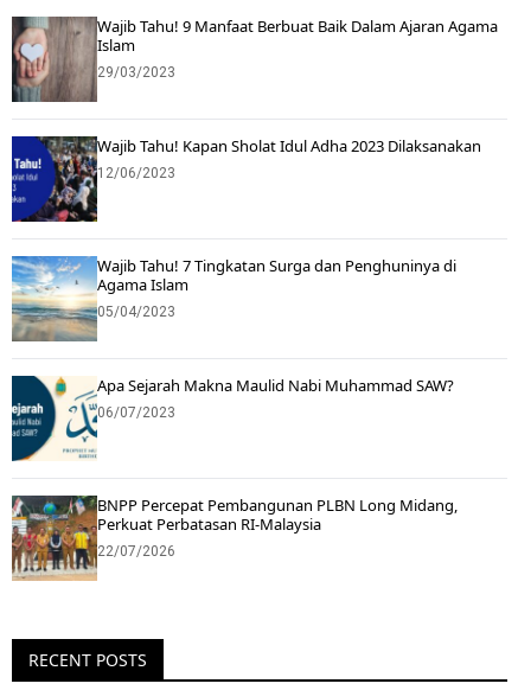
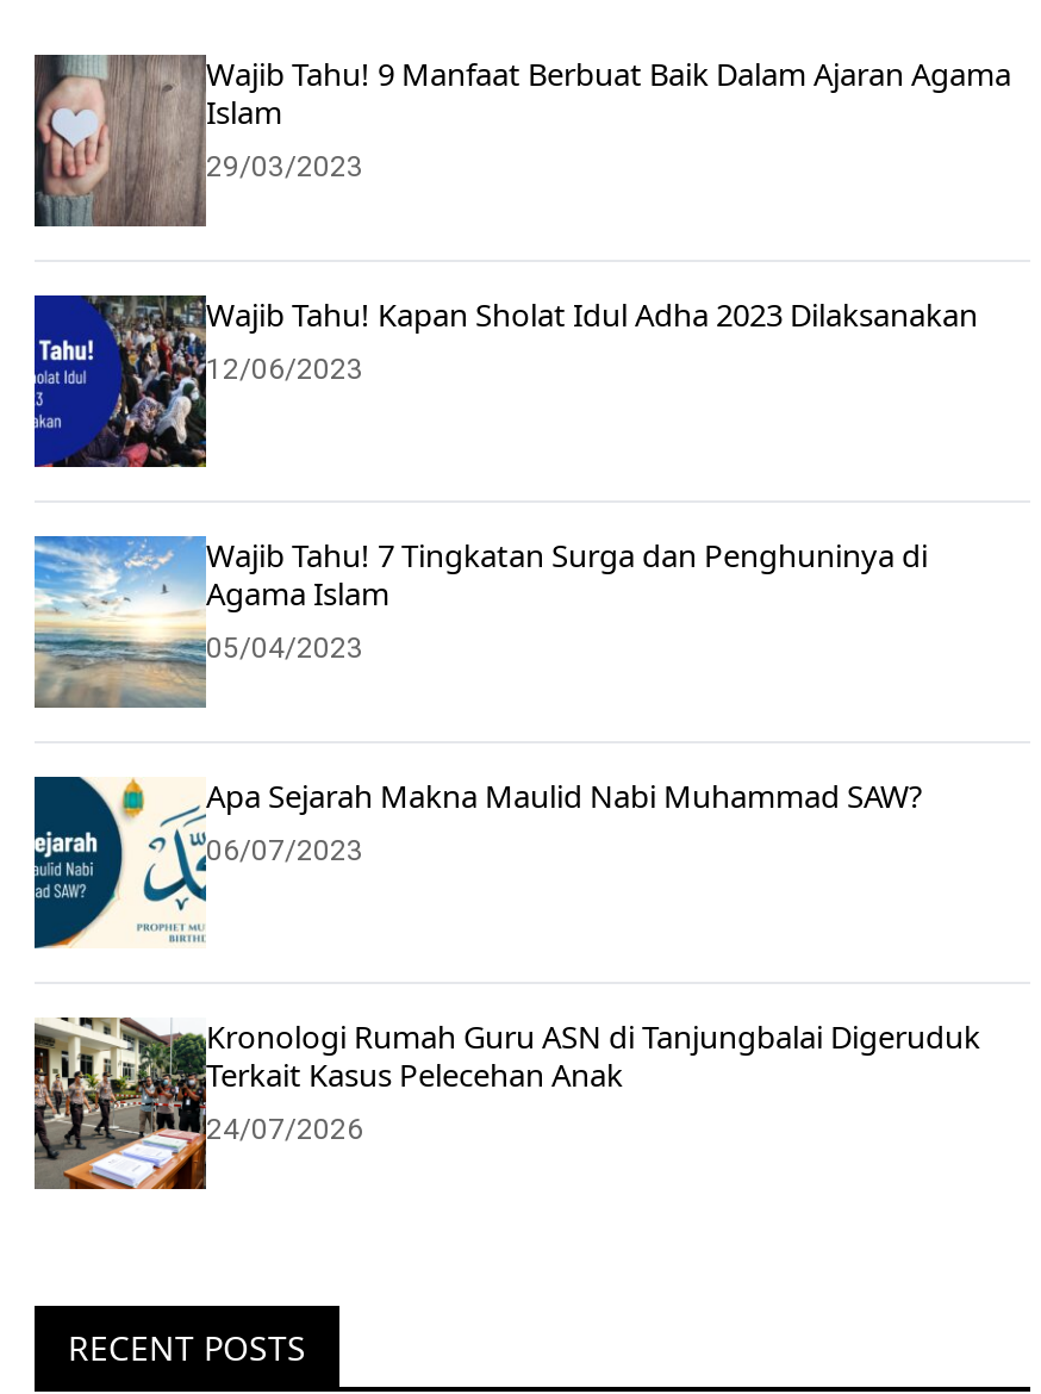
- [image]
- BNPP Percepat Pembangunan PLBN Long Midang,
- Perkuat Perbatasan RI-Malaysia
- 22/07/2026
+ [image]
+ Kronologi Rumah Guru ASN di Tanjungbalai Digeruduk
+ Terkait Kasus Pelecehan Anak
+ 24/07/2026
